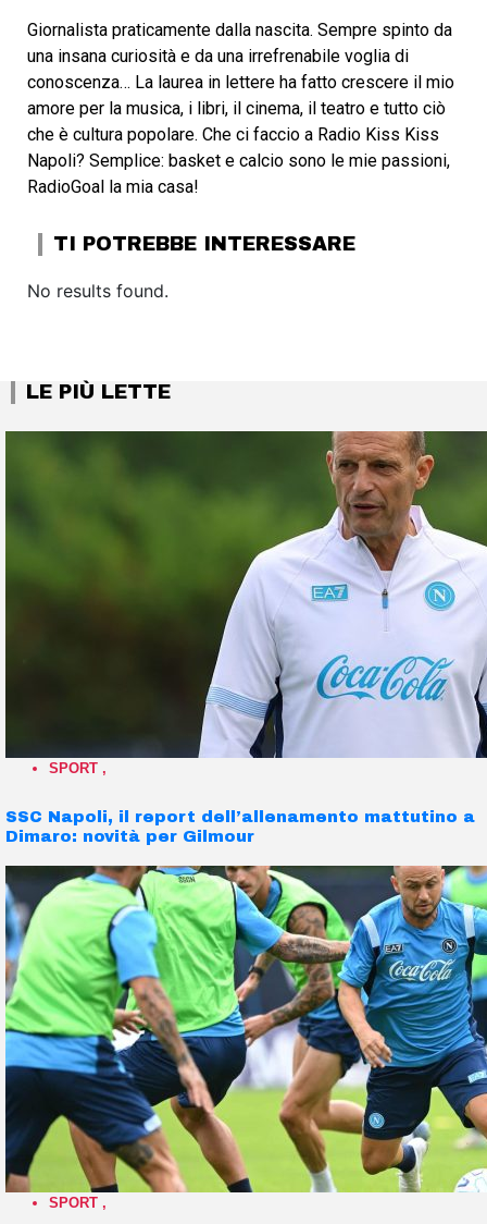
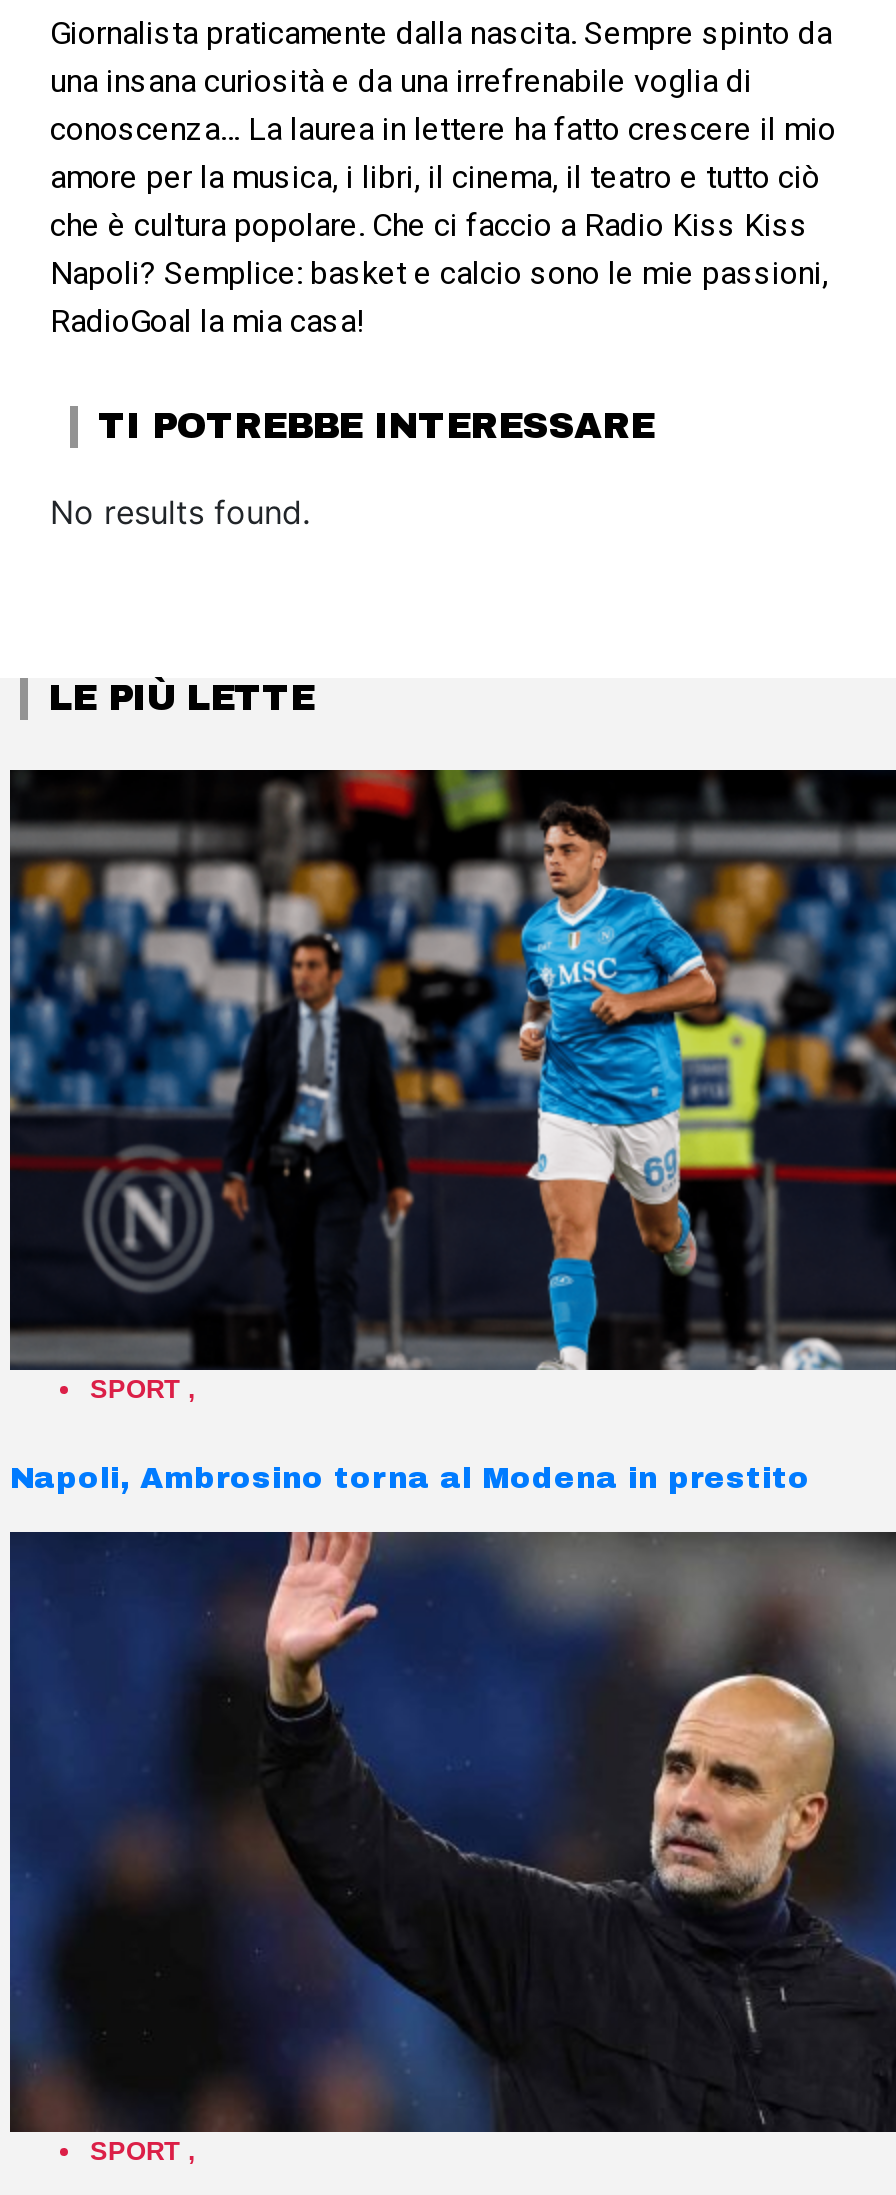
- [image]
+ [image]

- SSC Napoli, il report dell’allenamento mattutino a
- Dimaro: novità per Gilmour
+ Napoli, Ambrosino torna al Modena in prestito

- [image]
+ [image]
